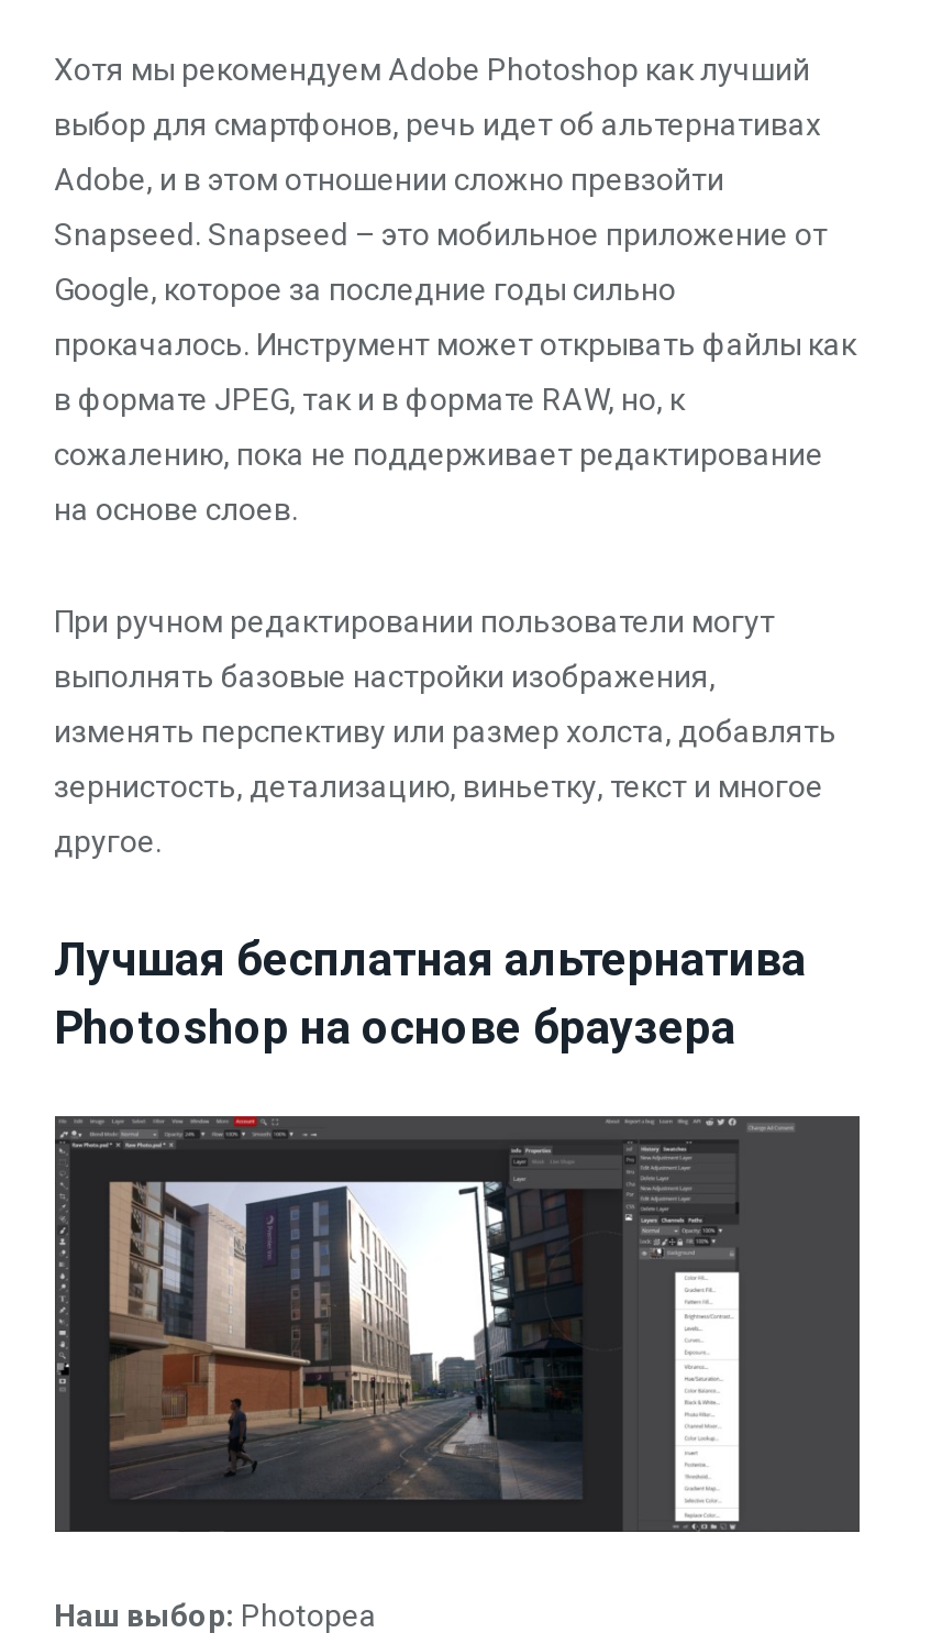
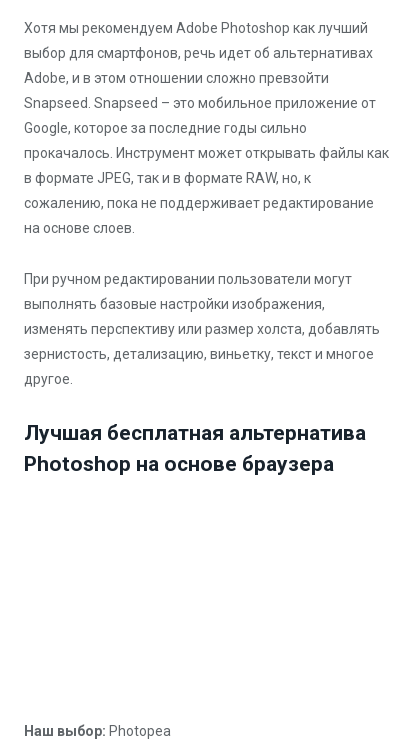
- [image]
